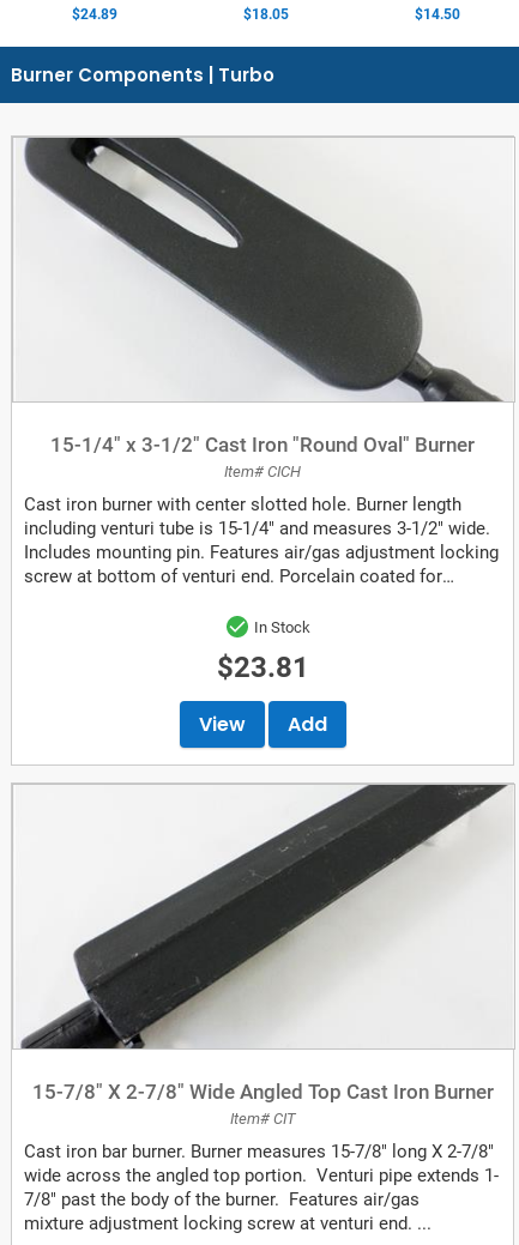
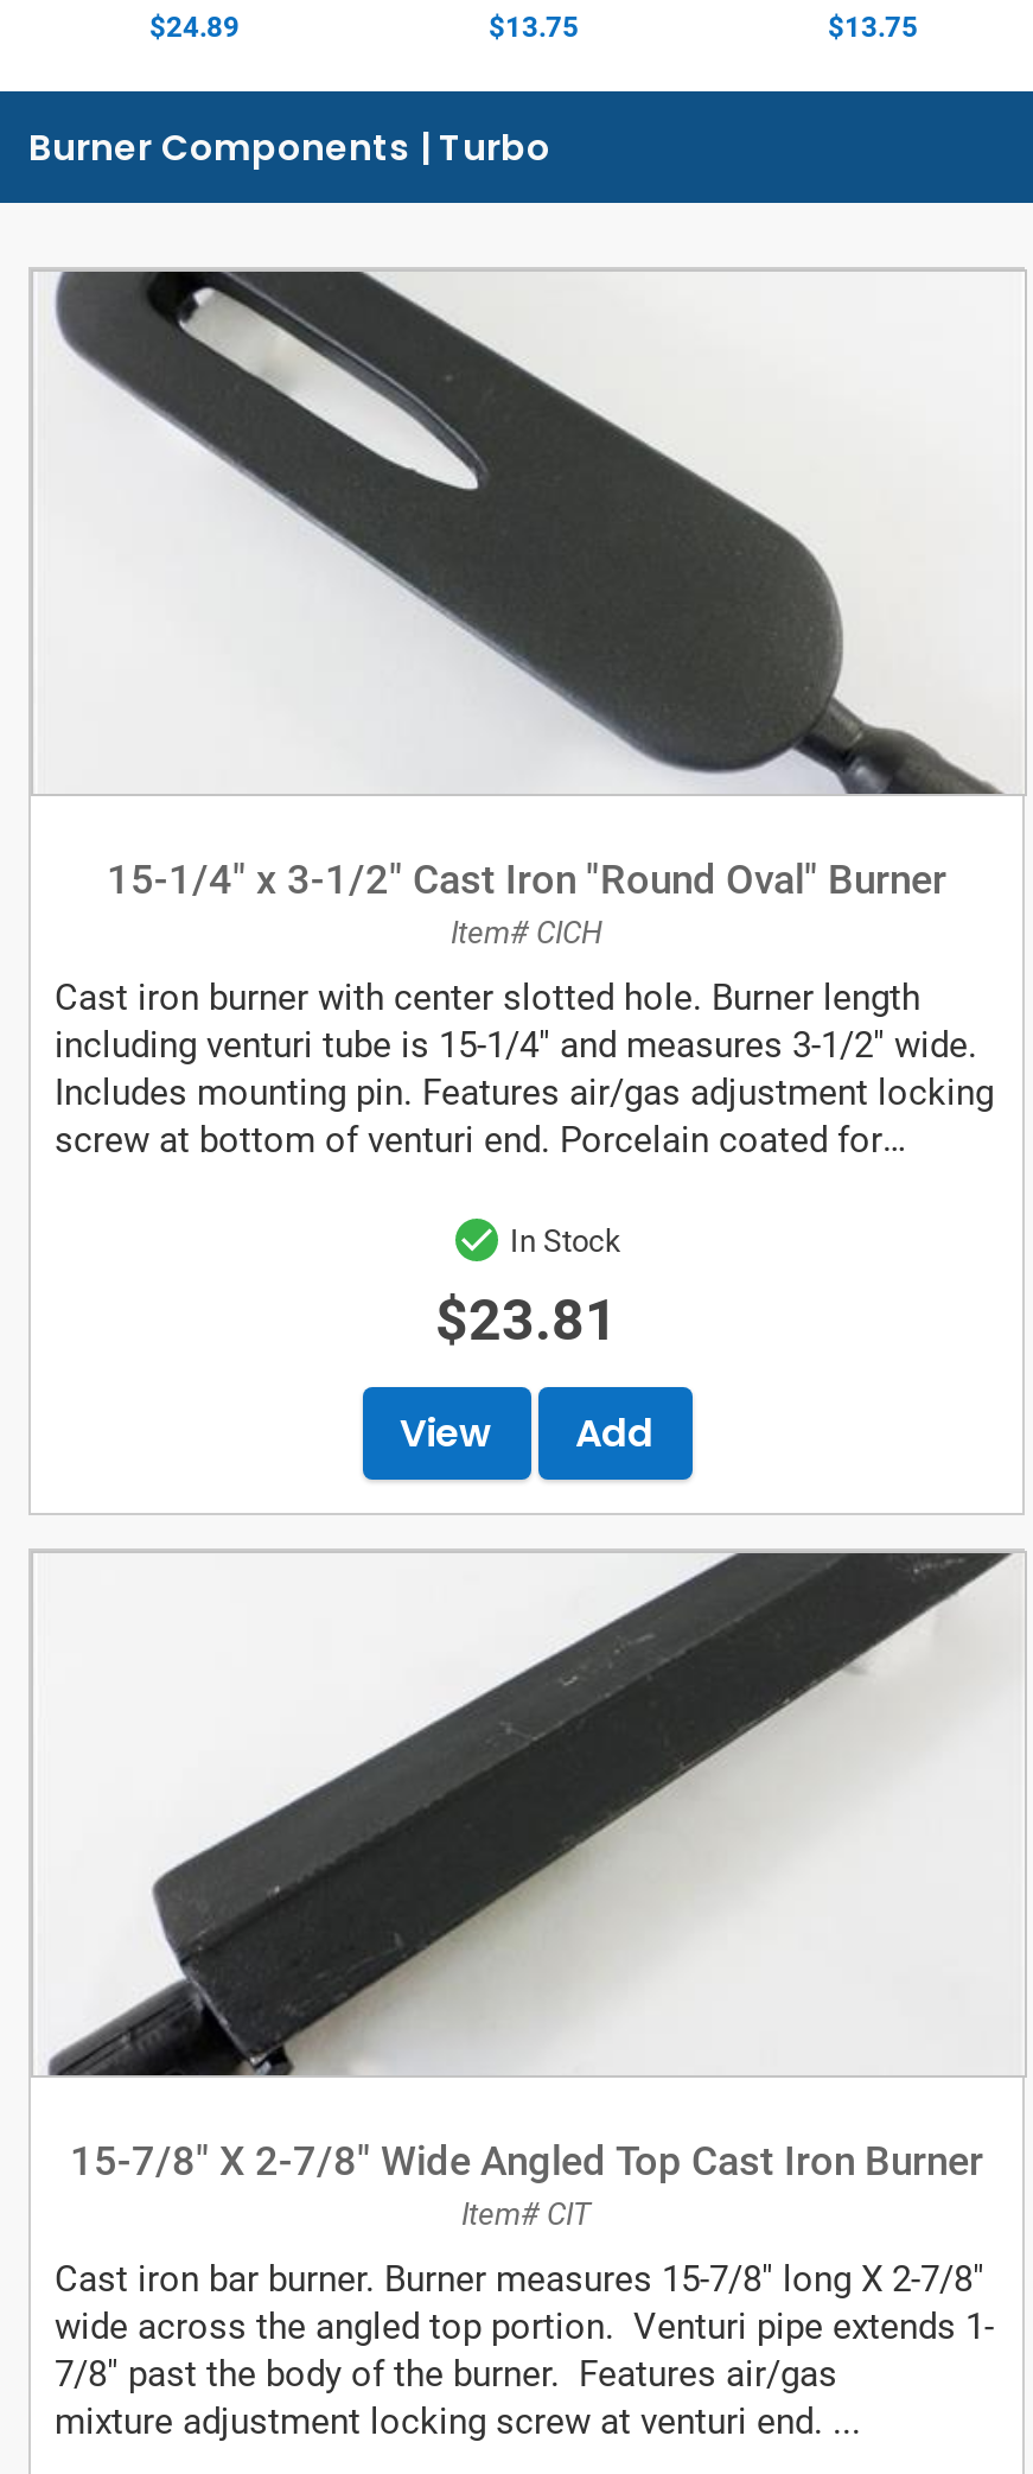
- $18.05
+ $13.75

- $14.50
+ $13.75
